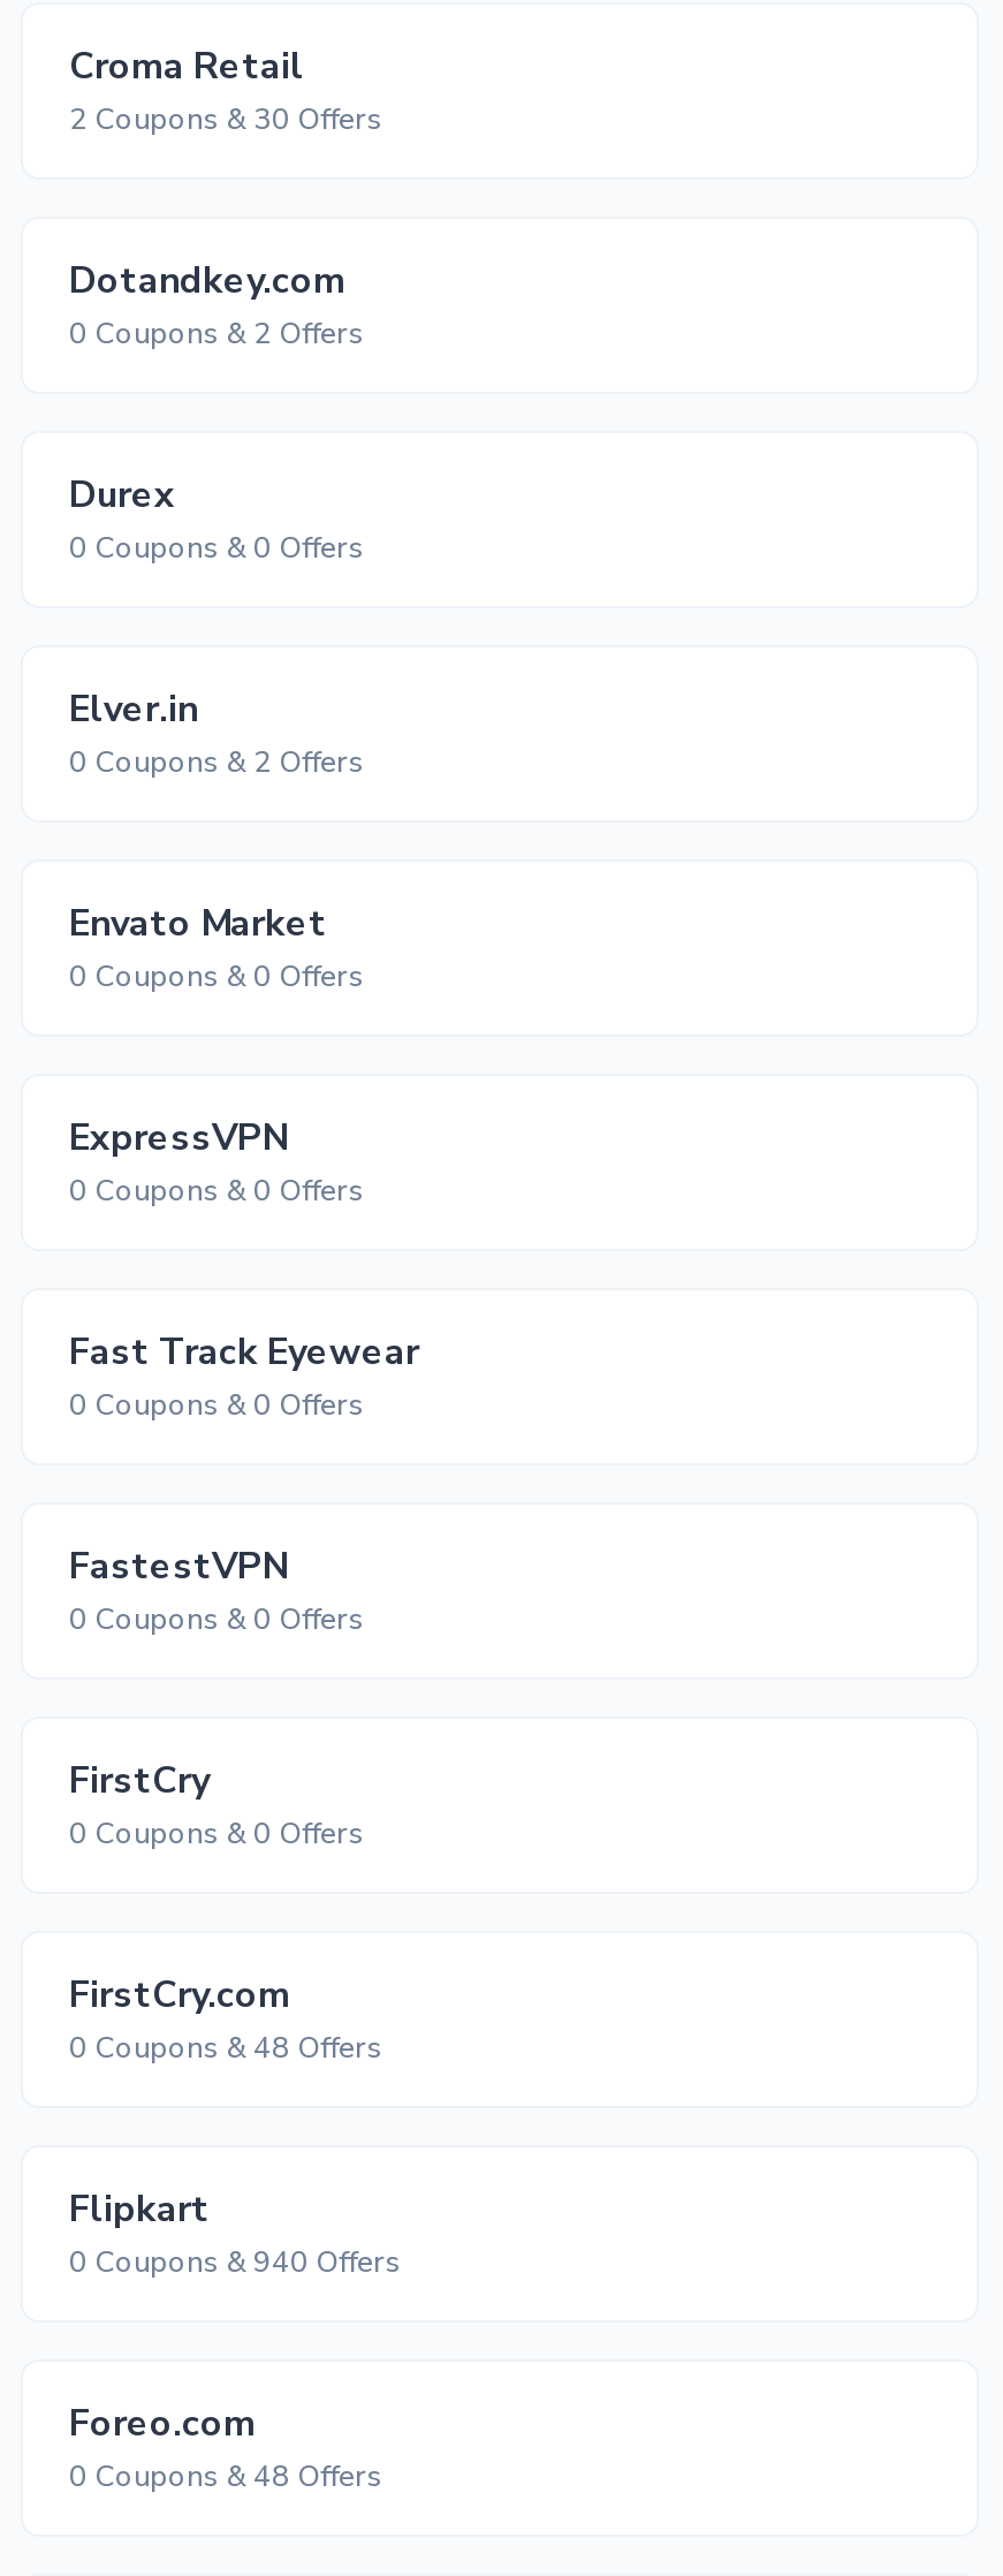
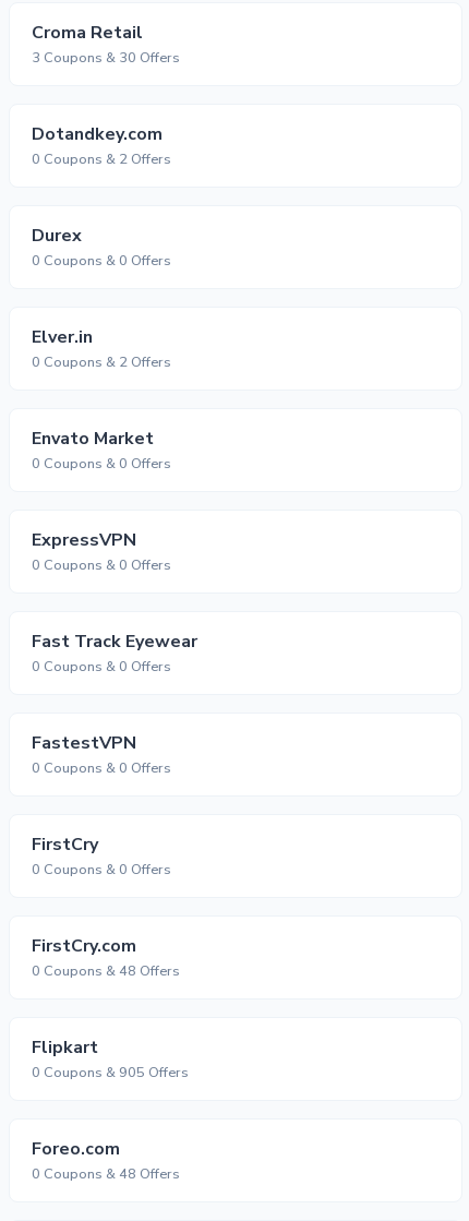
- 2 Coupons & 30 Offers
+ 3 Coupons & 30 Offers

- 0 Coupons & 940 Offers
+ 0 Coupons & 905 Offers
